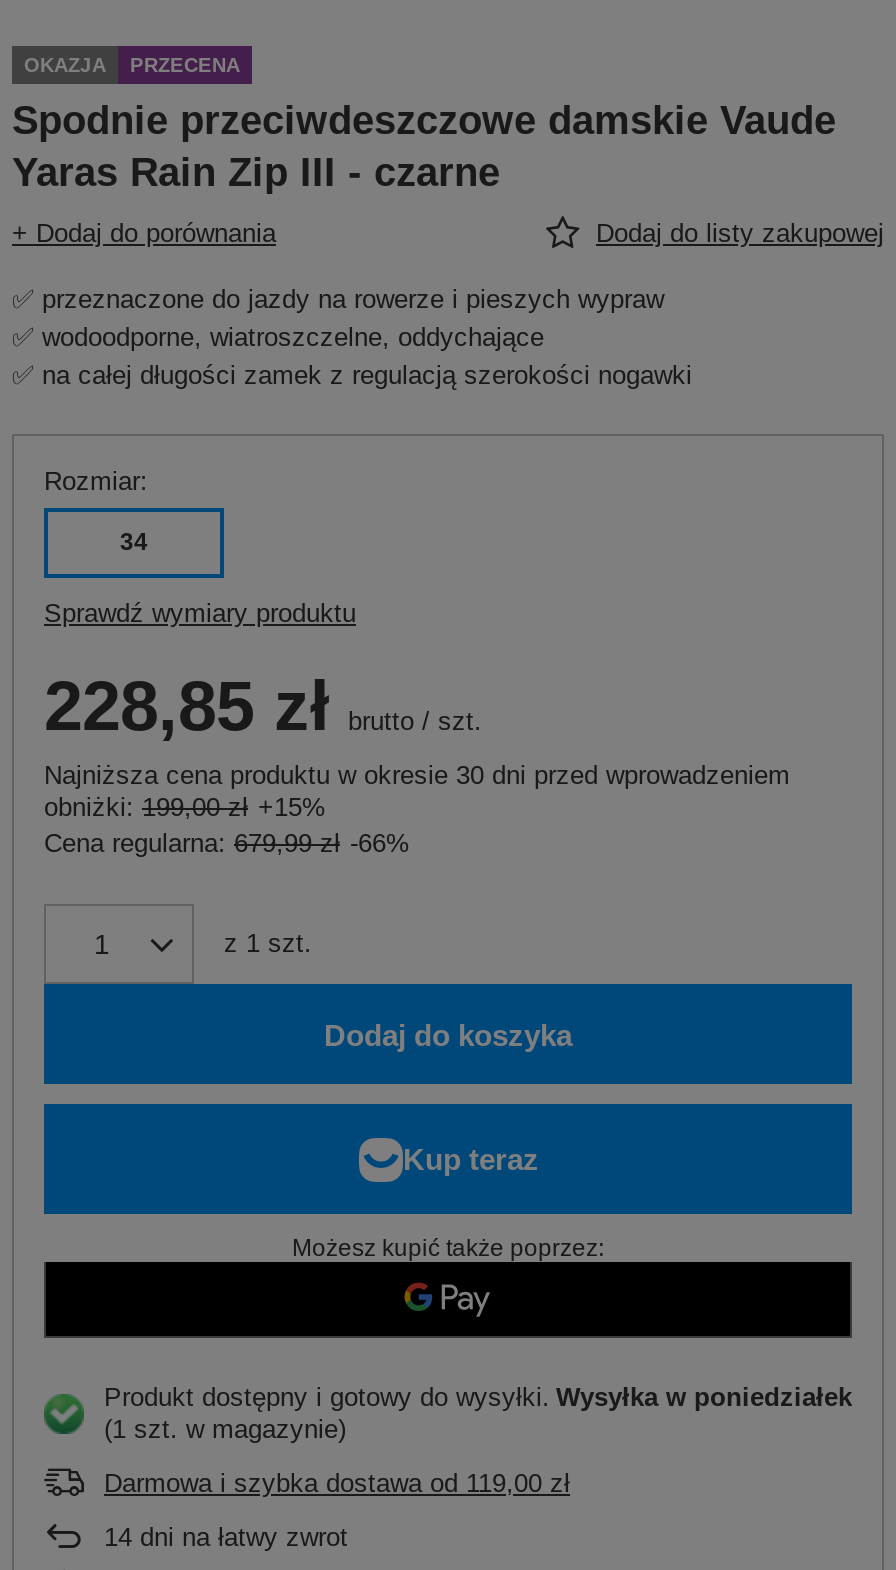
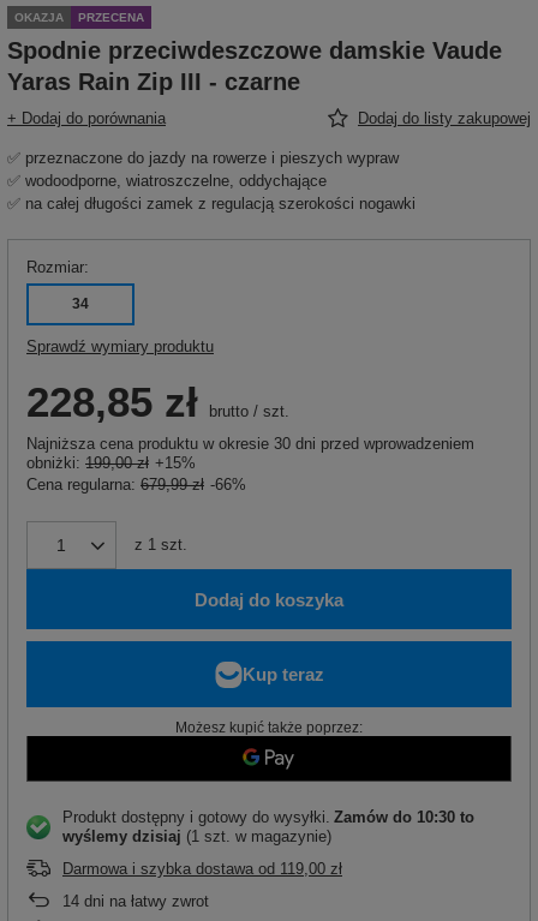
- Produkt dostępny i gotowy do wysyłki Wysyłka w poniedziałek
- (1 szt. w magazynie)
+ Produkt dostępny i gotowy do wysyłki Zamów do 10:30 to
+ wyślemy dzisiaj (1 szt. w magazynie)
